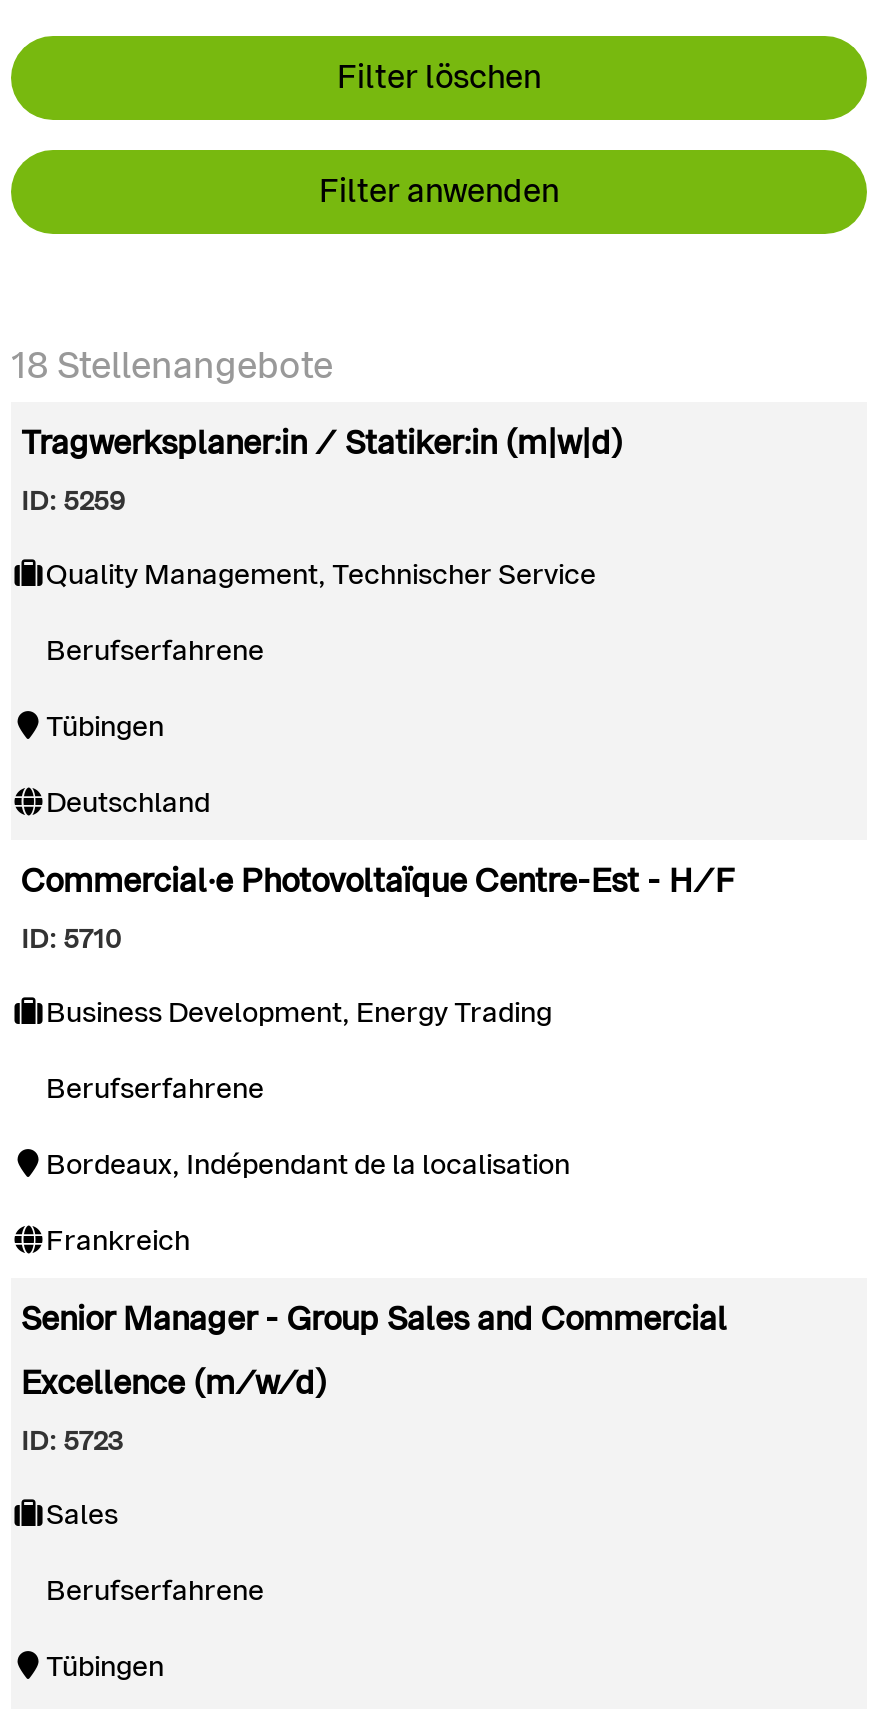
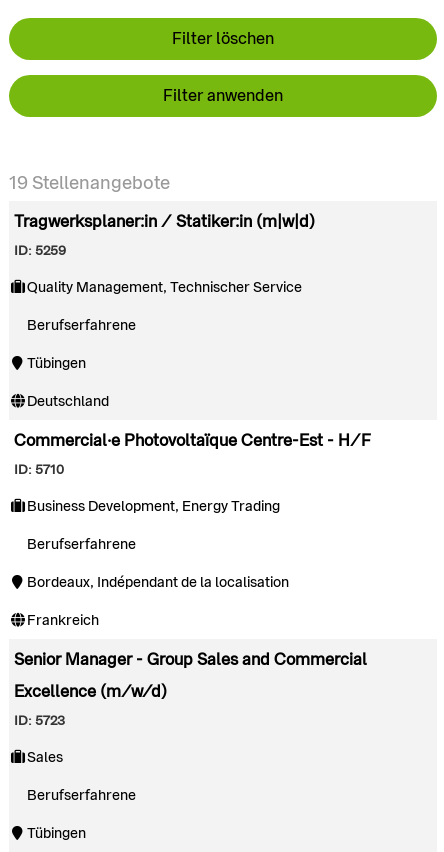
- 18 Stellenangebote
+ 19 Stellenangebote
